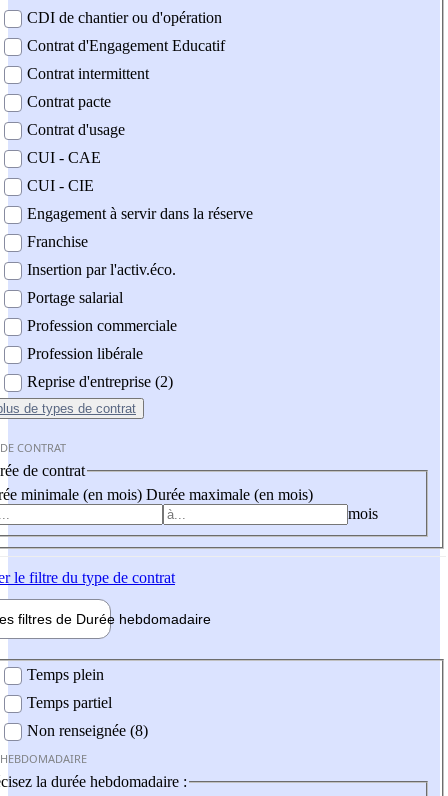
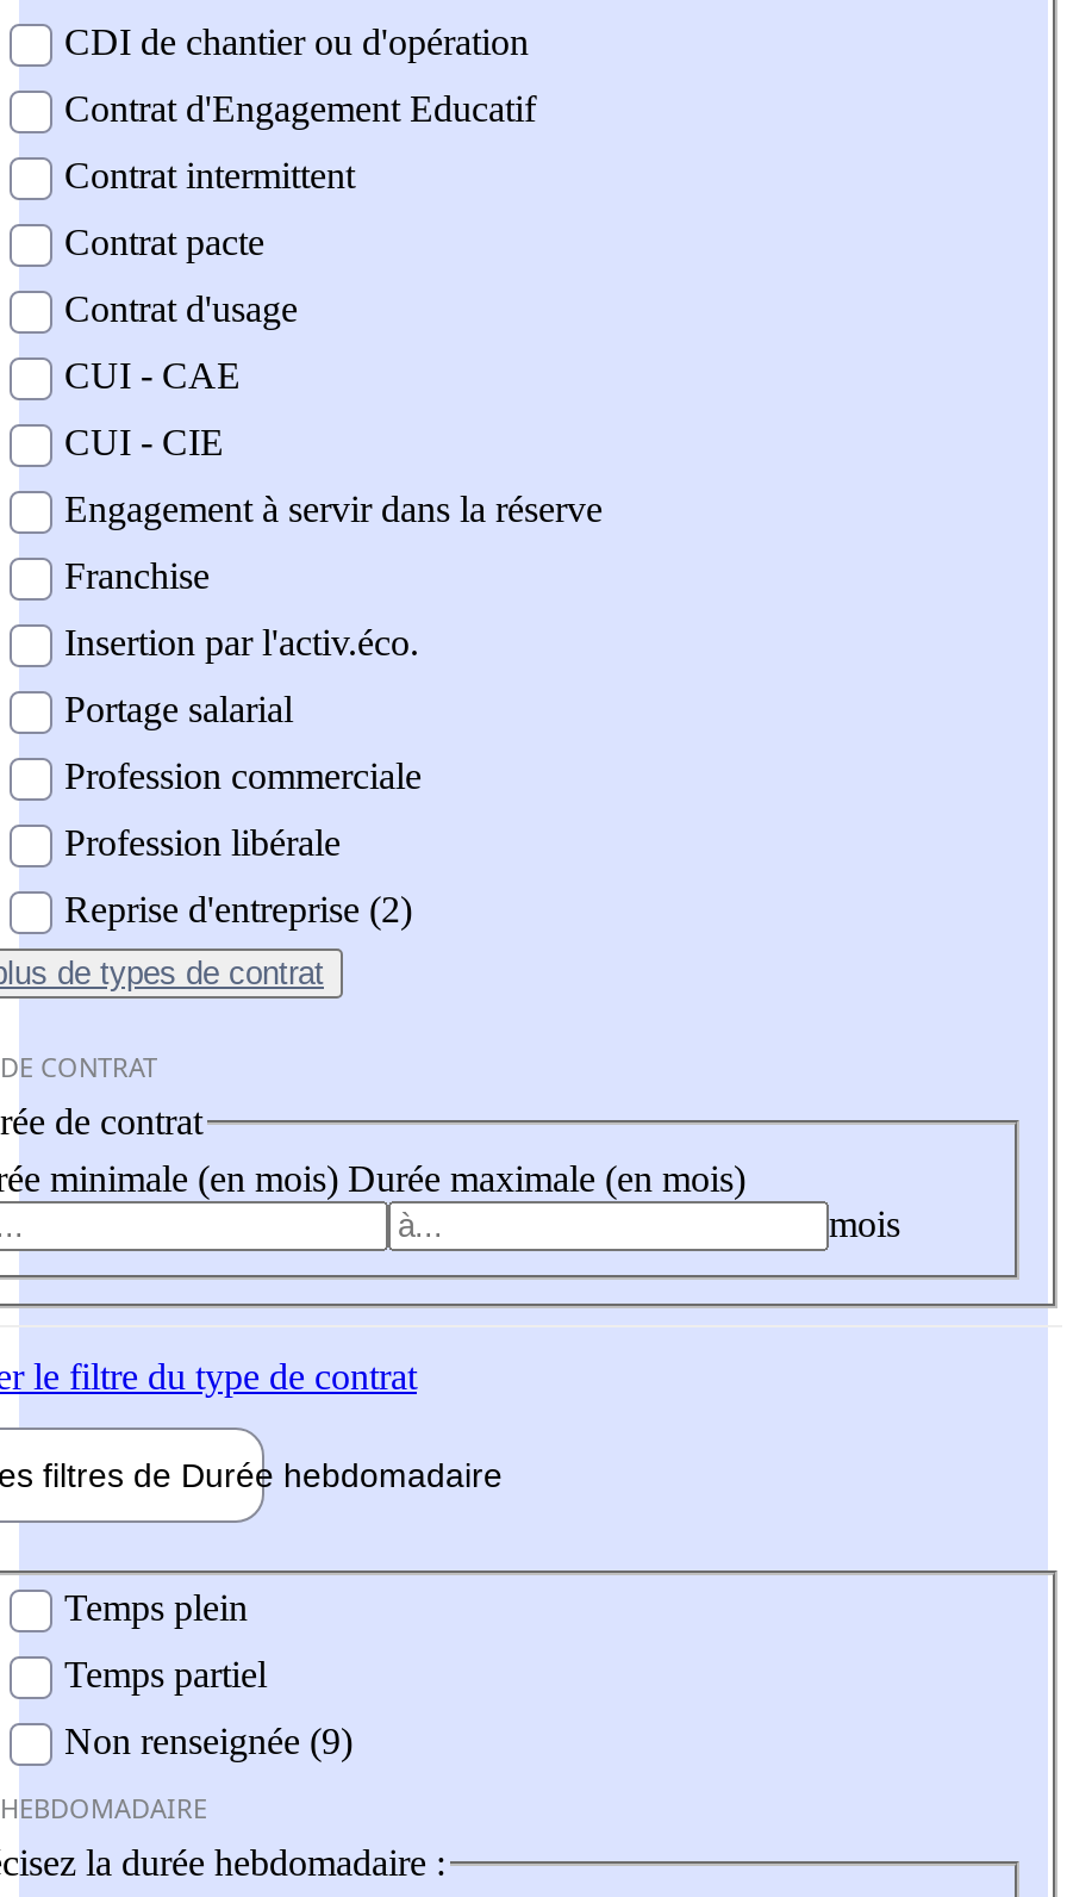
- Non renseignée (8)
+ Non renseignée (9)
